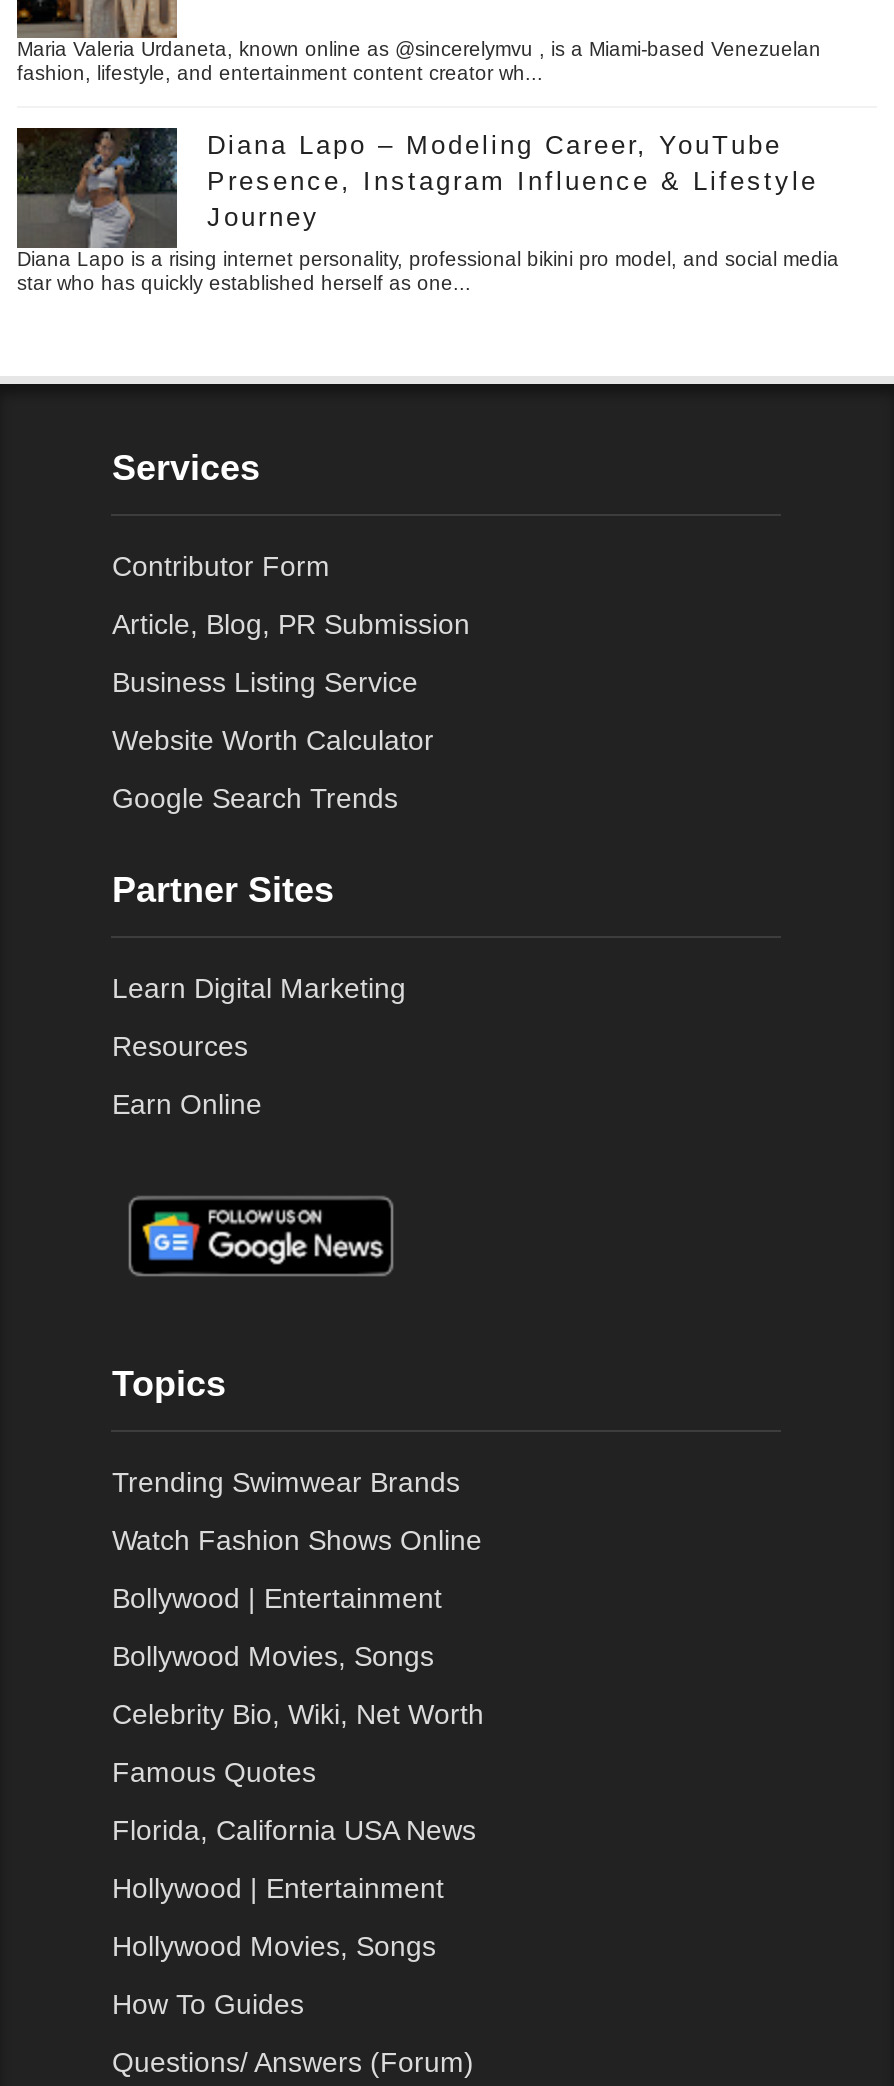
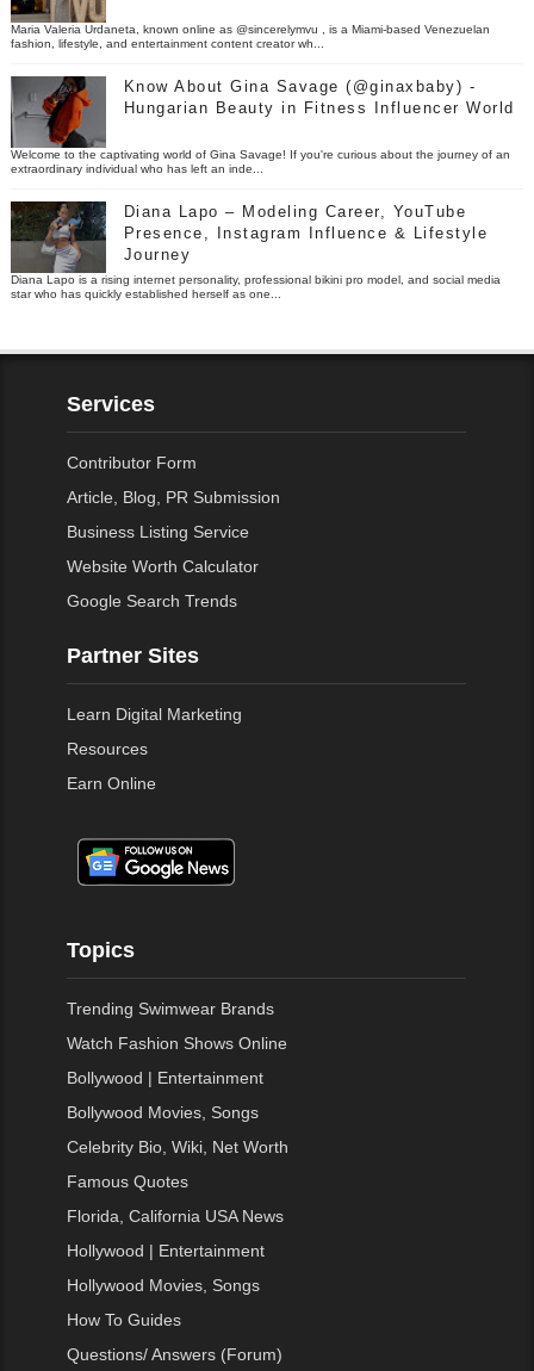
+ [image]
+ Know About Gina Savage (@ginaxbaby) -
+ Hungarian Beauty in Fitness Influencer World
+ Welcome to the captivating world of Gina Savage! If you're curious about the journey of an
+ extraordinary individual who has left an inde...
